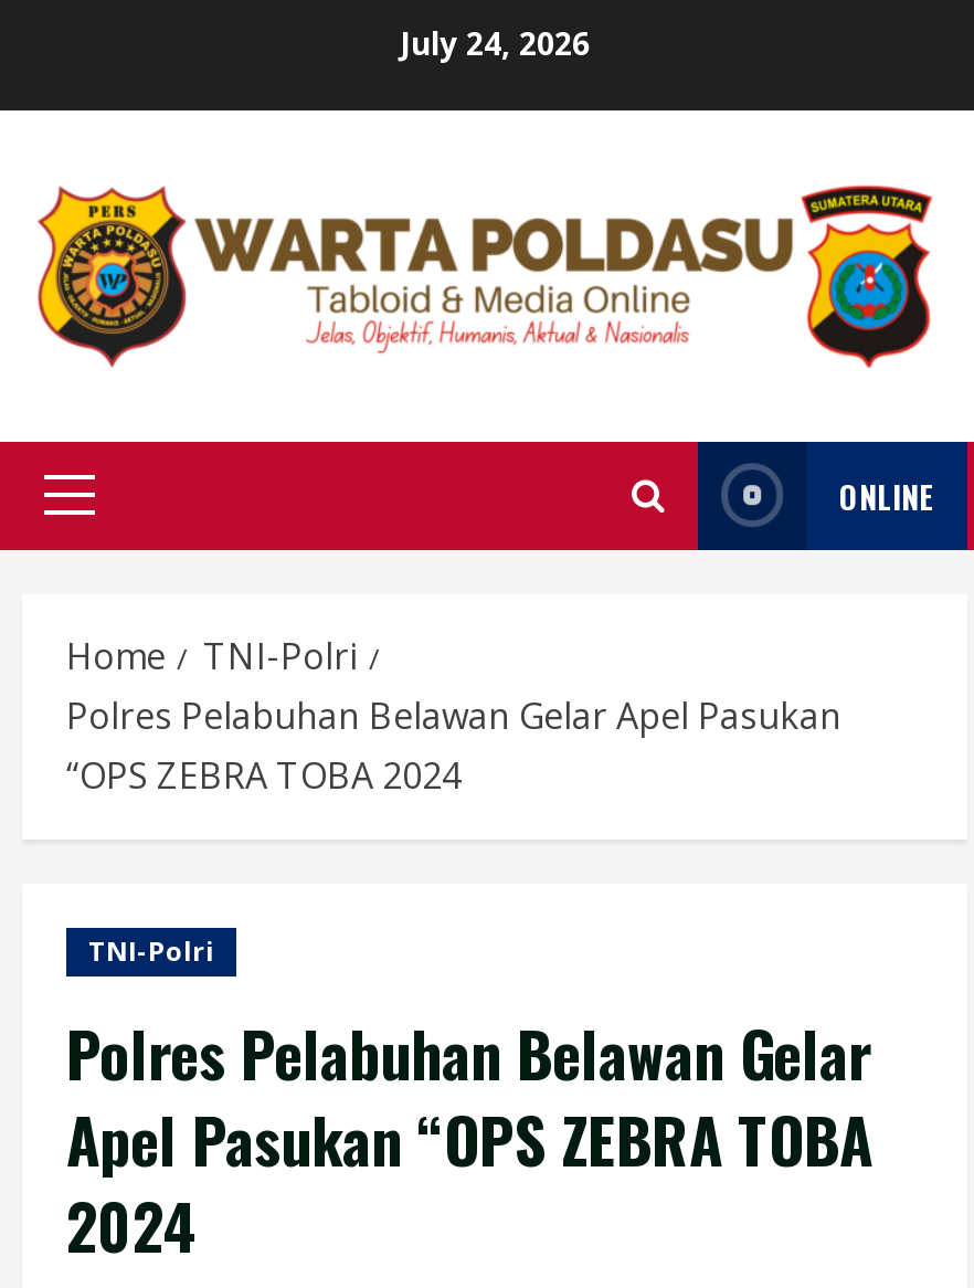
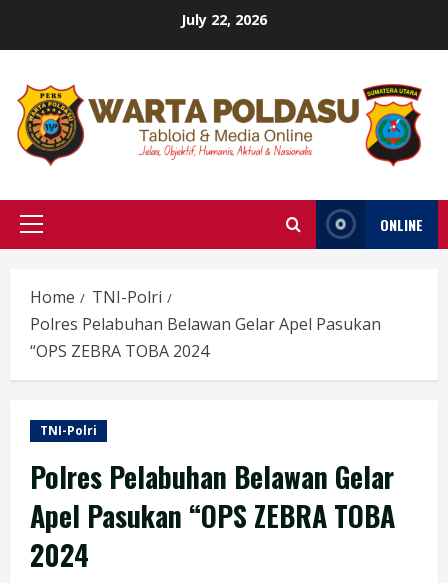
- July 24, 2026
+ July 22, 2026
